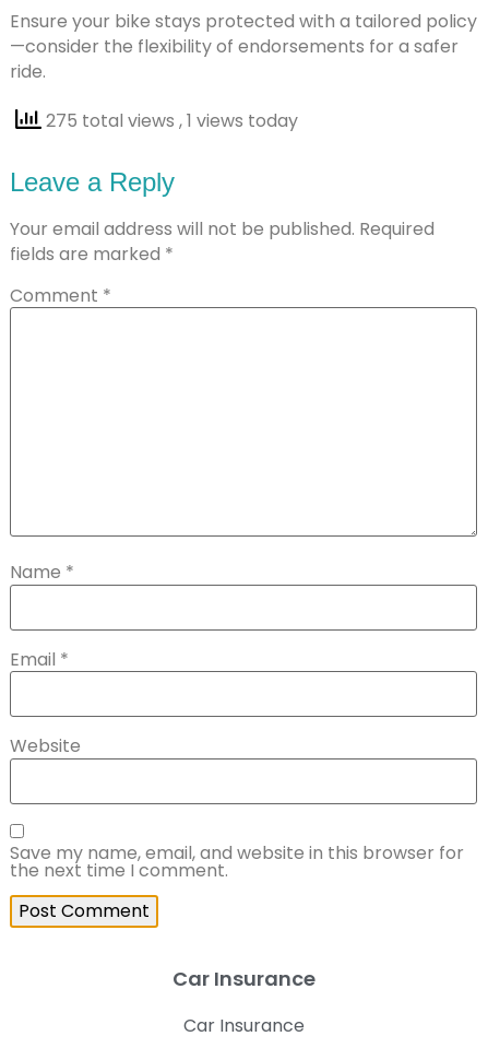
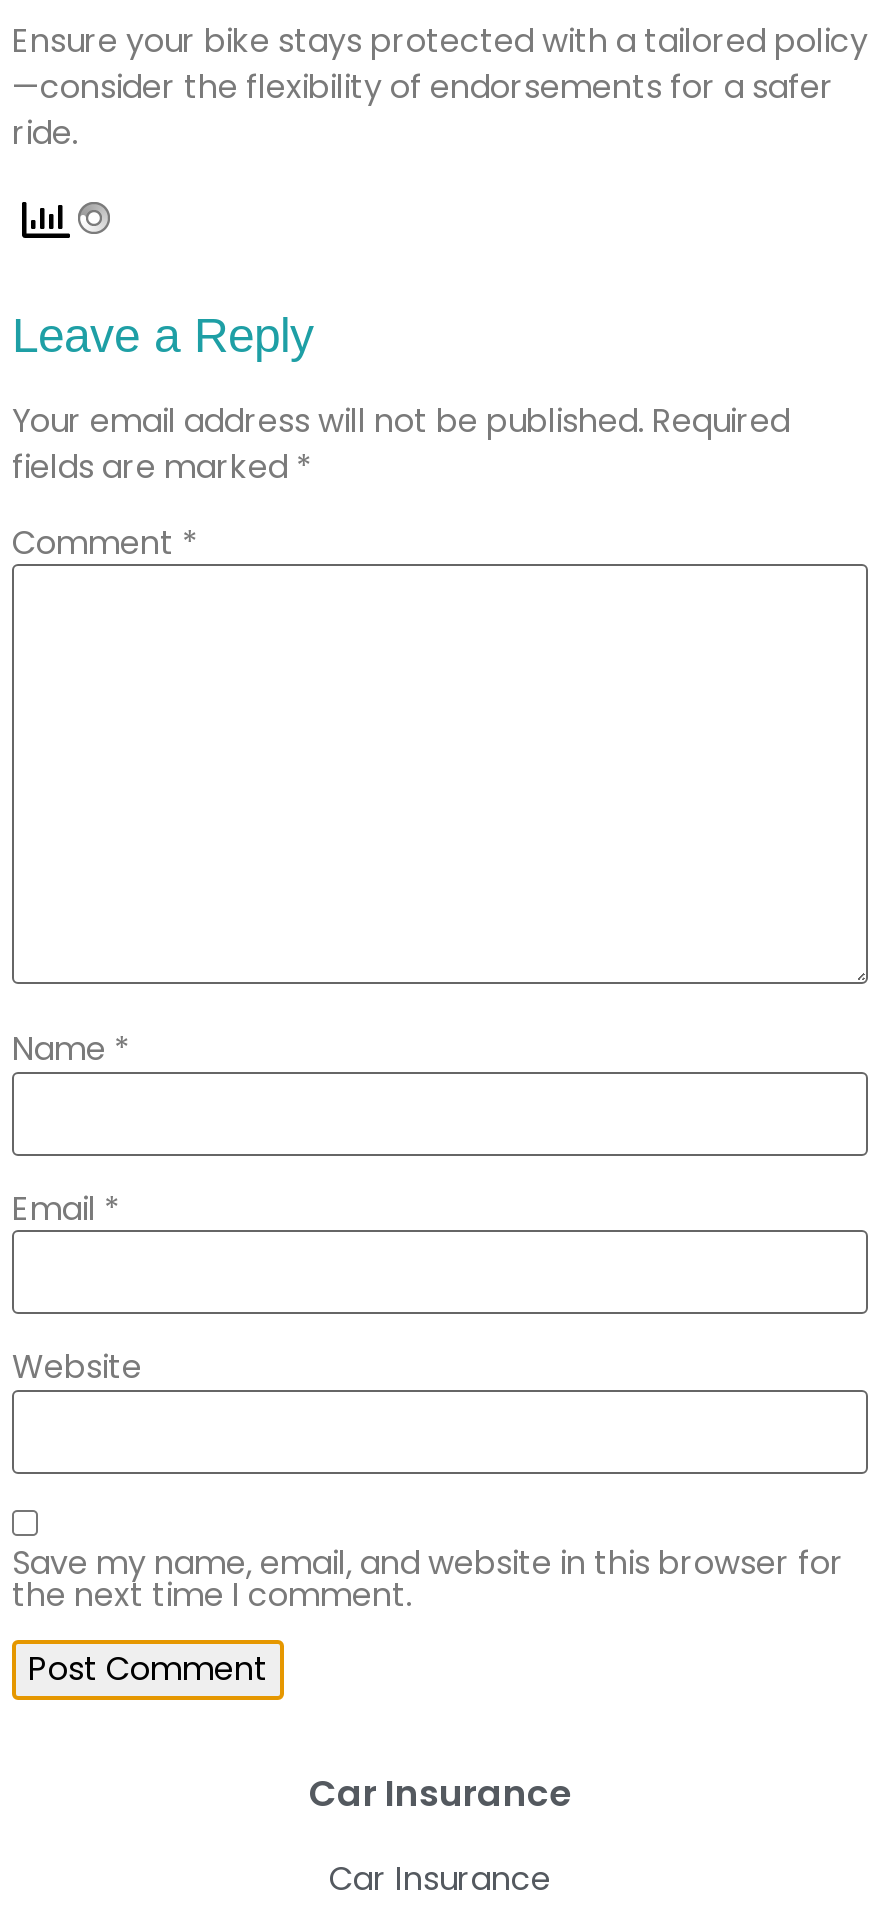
- 275 total views, 1 views today
